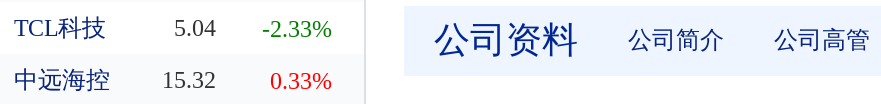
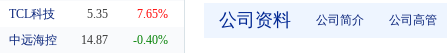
- 5.04
+ 5.35

- -2.33%
+ 7.65%

- 15.32
+ 14.87

- 0.33%
+ -0.40%
